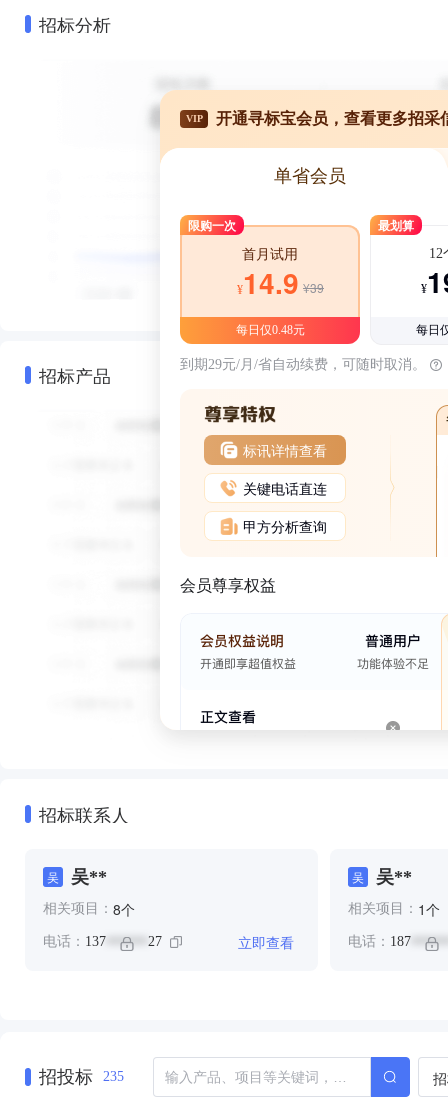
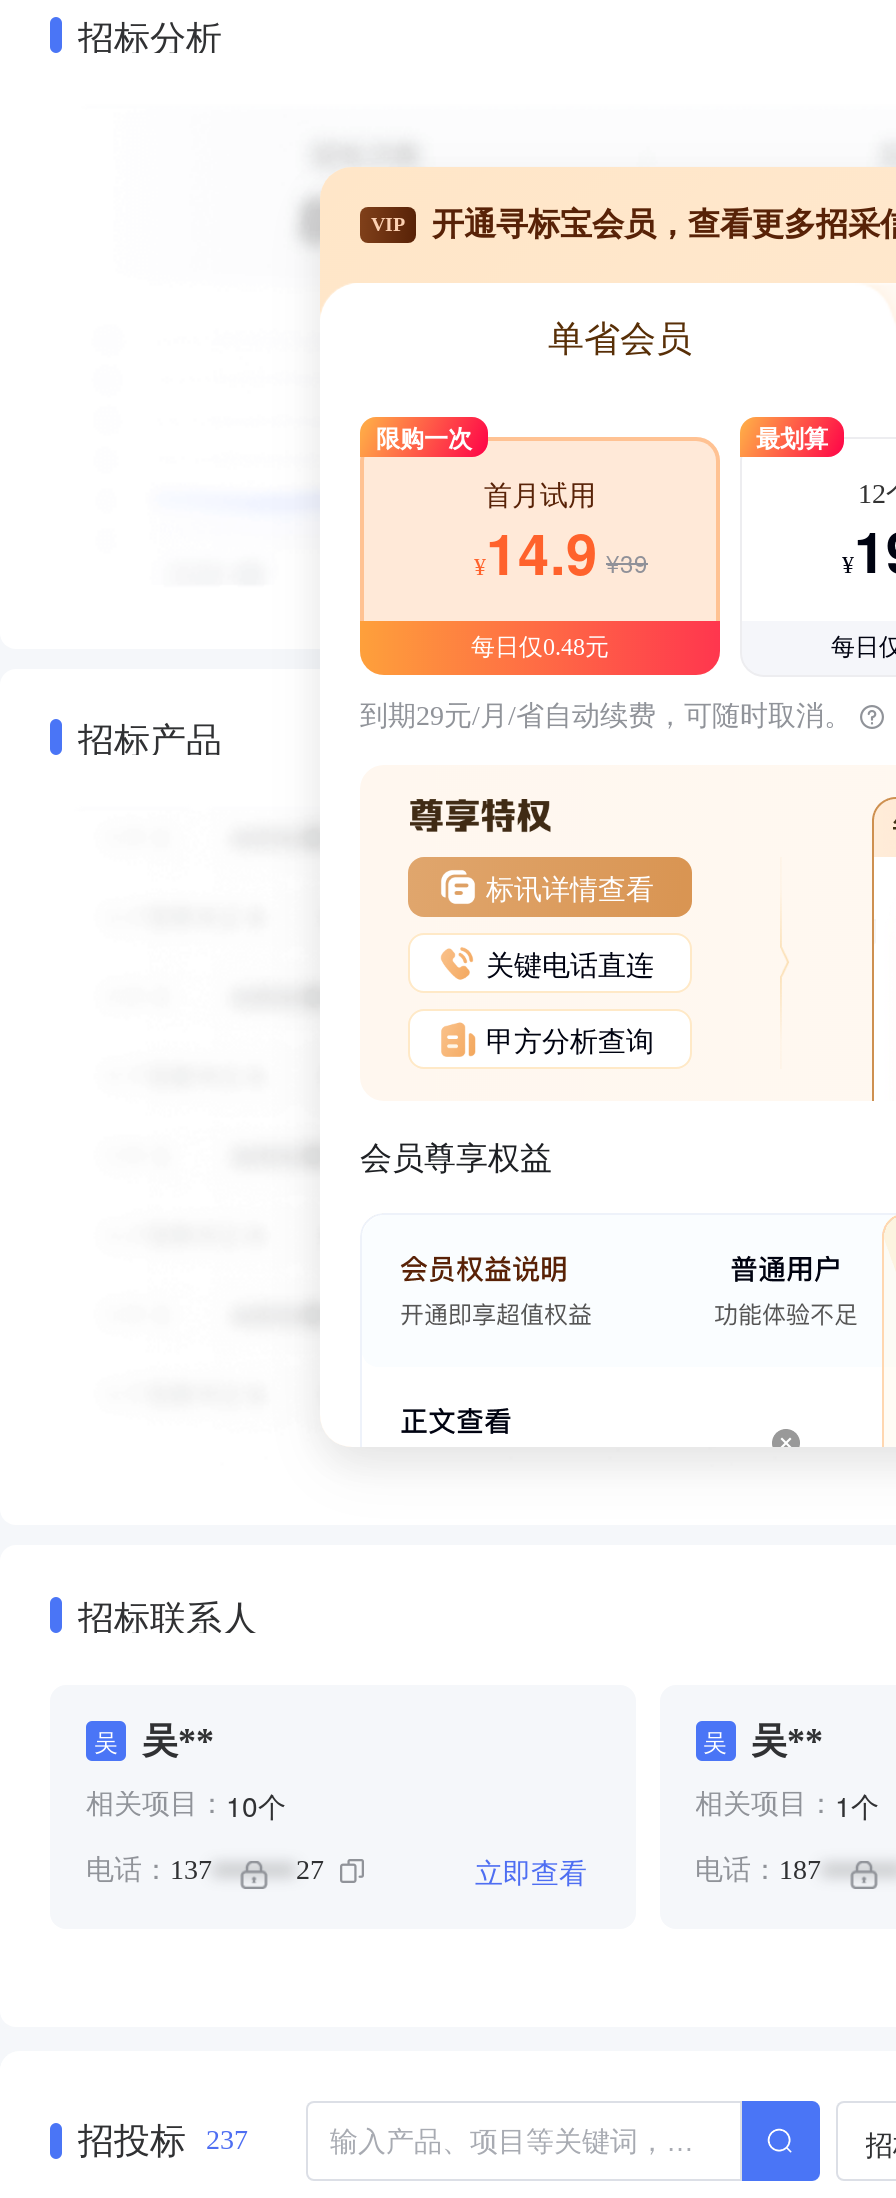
- 相关项目：8个
+ 相关项目：10个

- 招投标 235
+ 招投标 237
